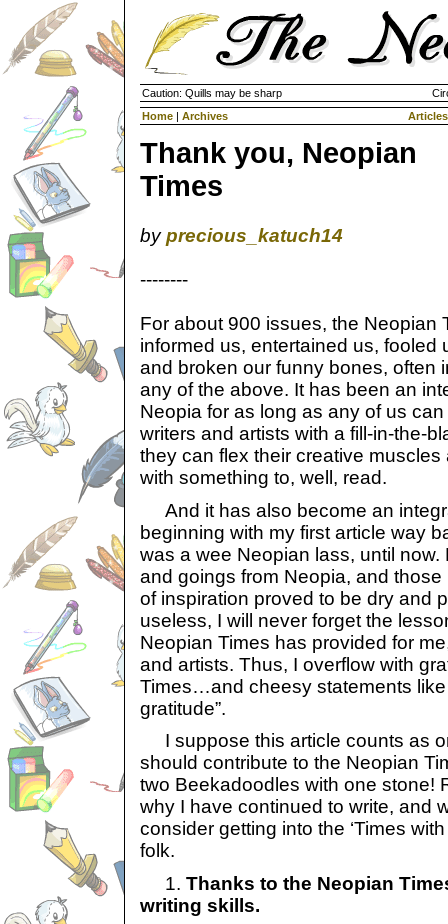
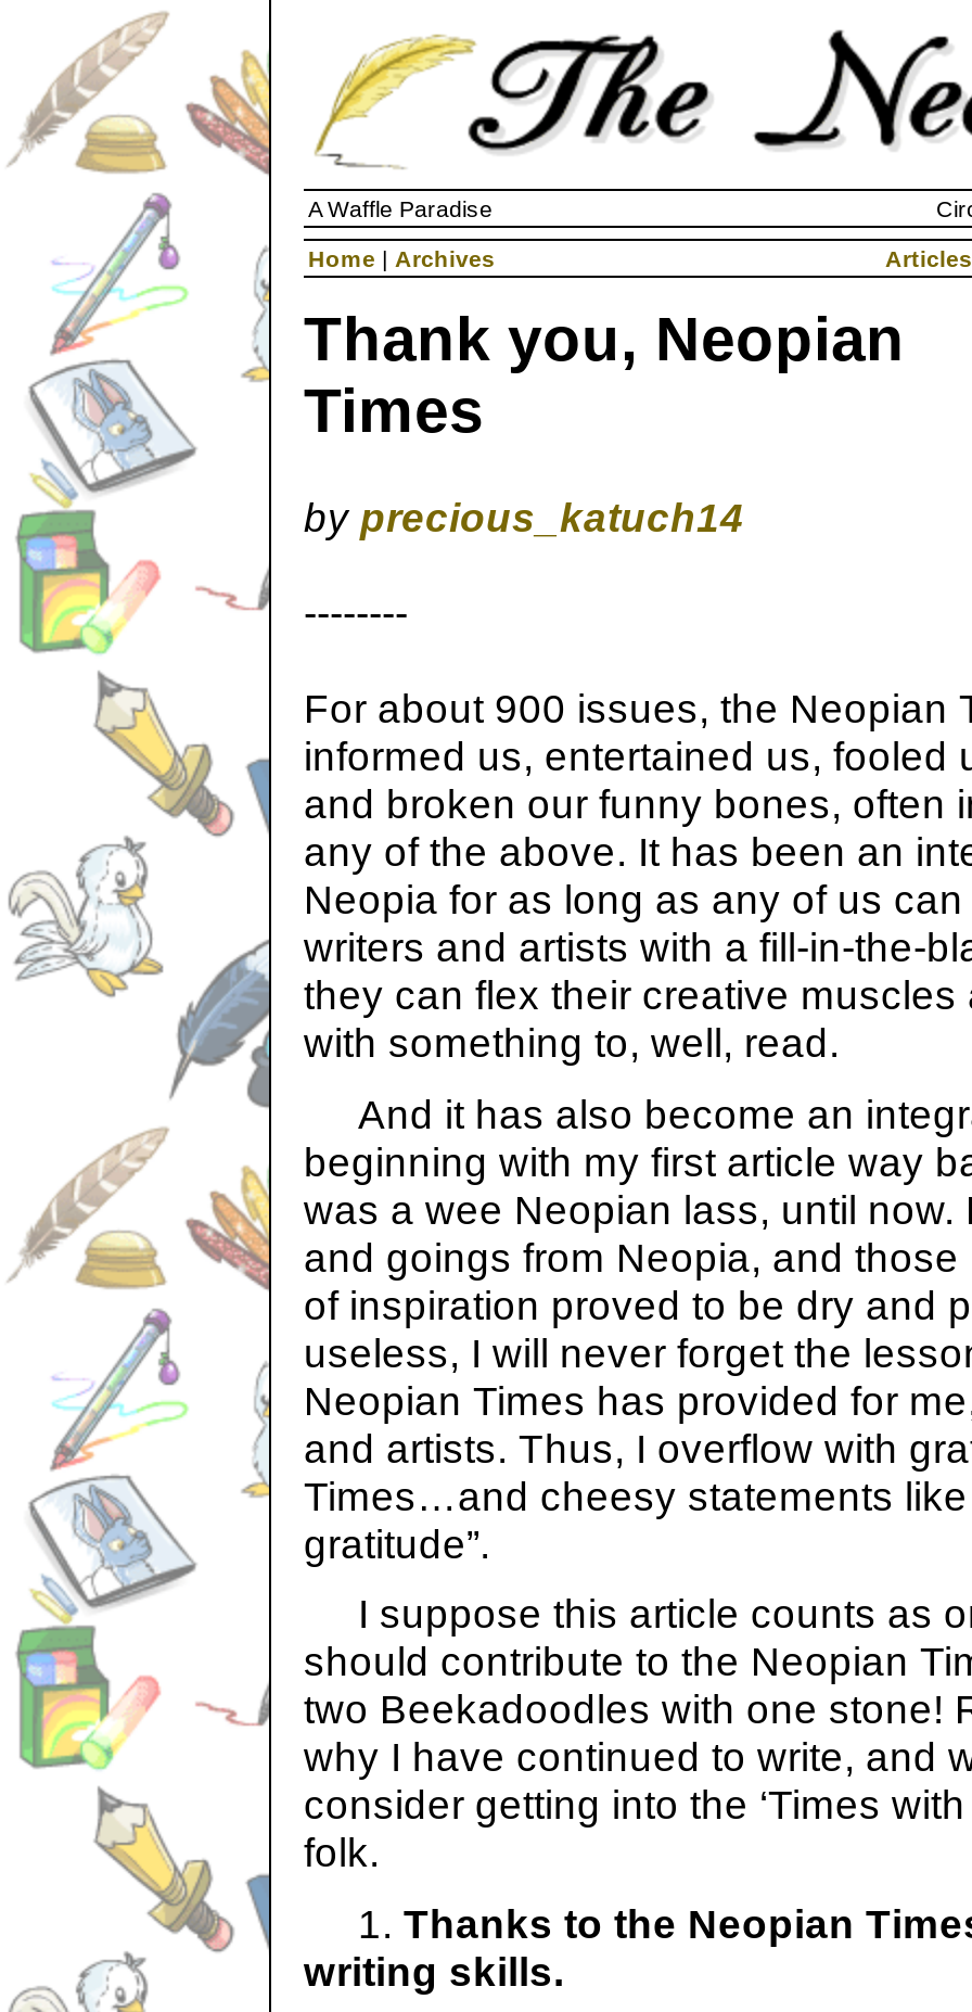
- Caution: Quills may be sharp
+ A Waffle Paradise
